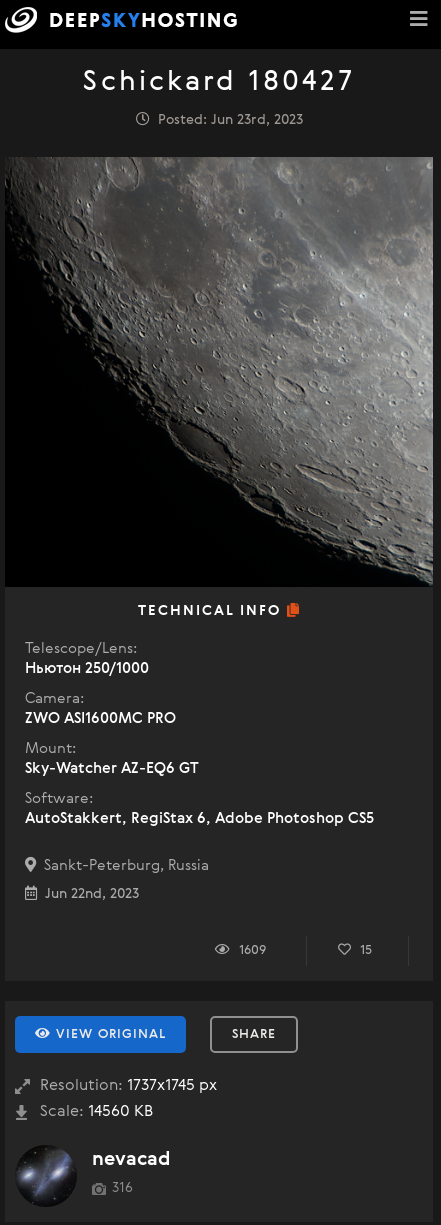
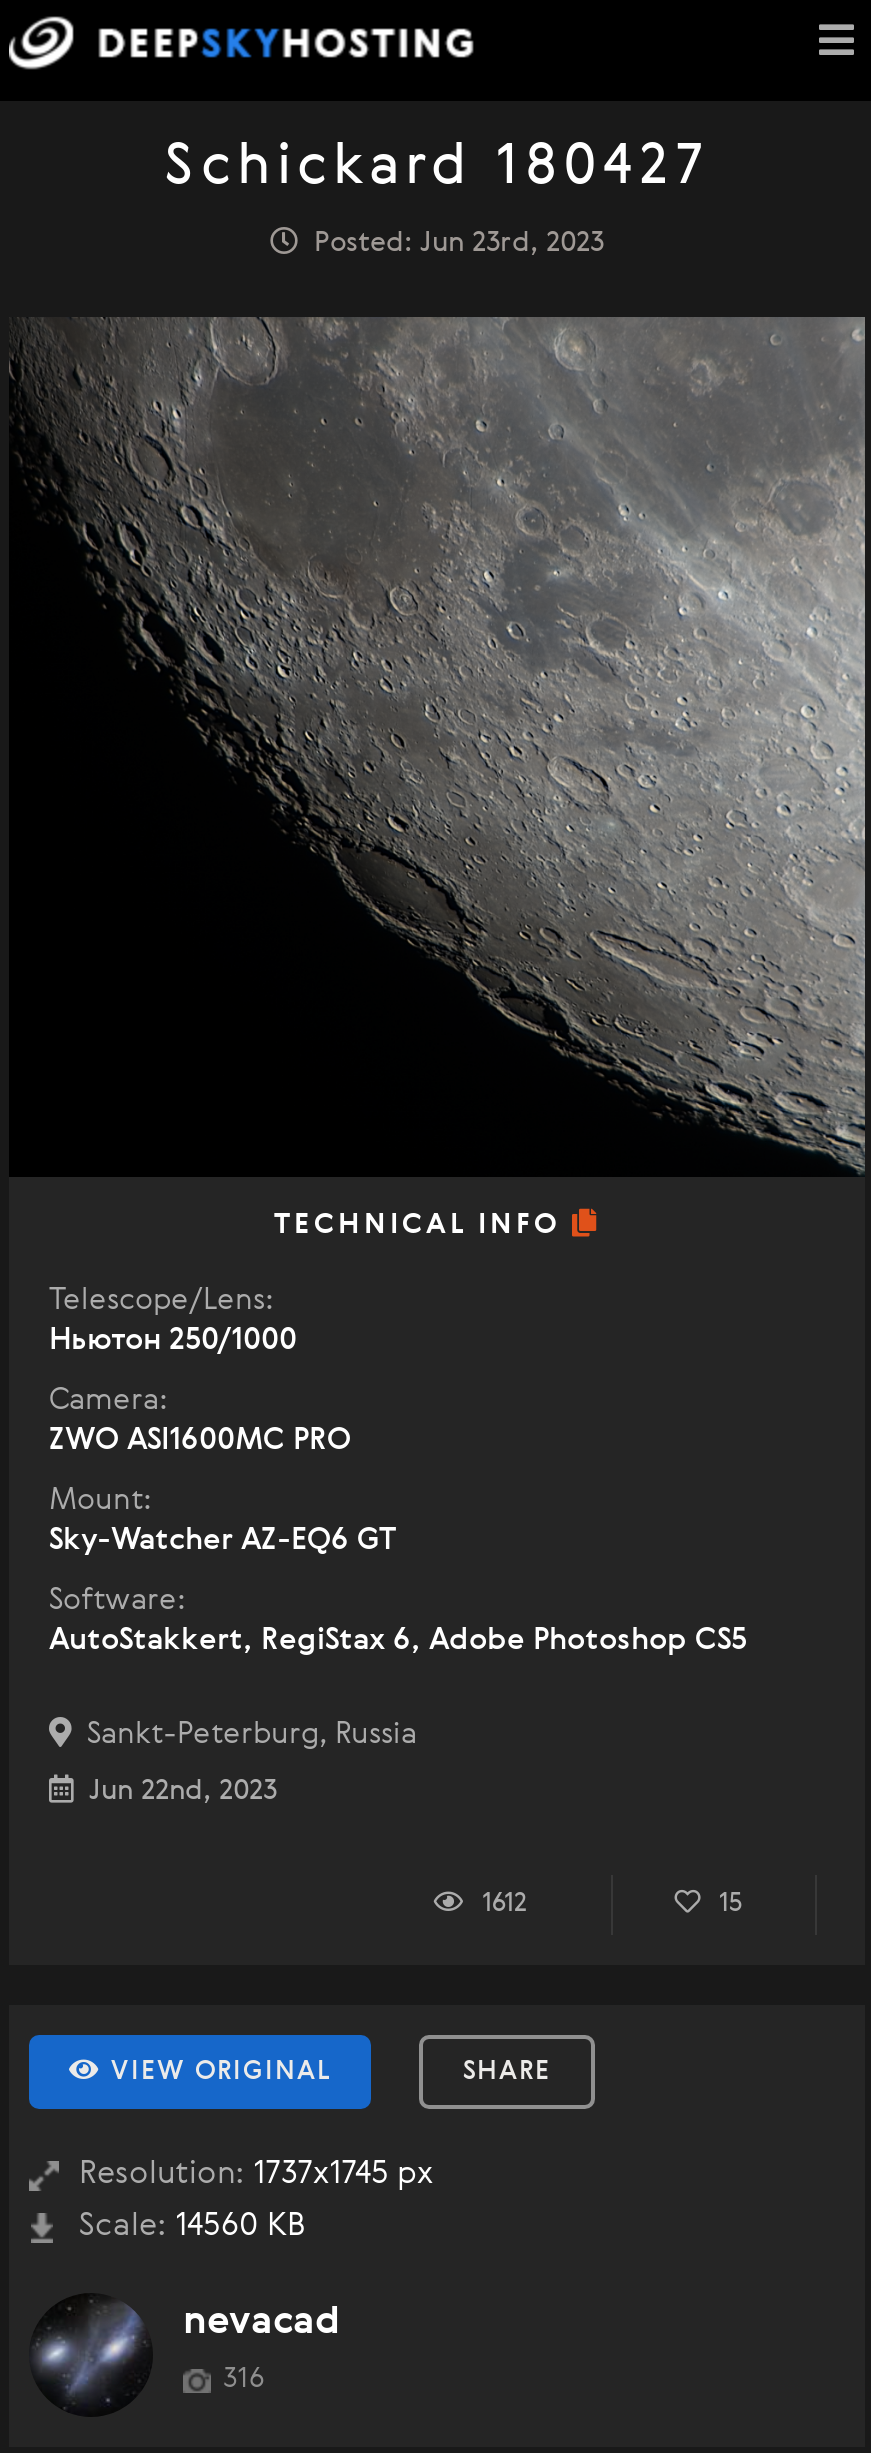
- 1609
+ 1612
